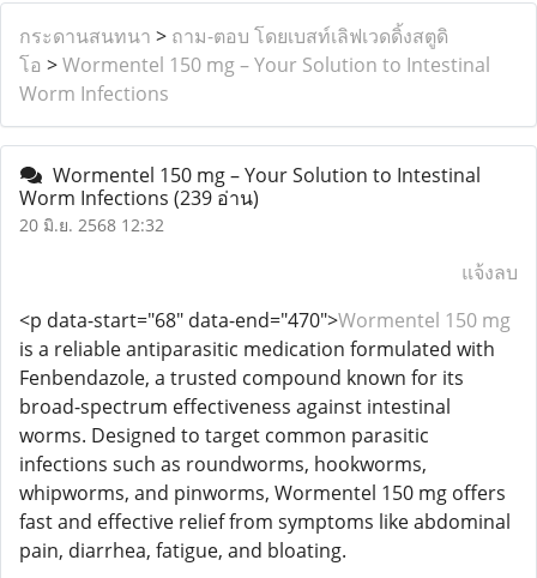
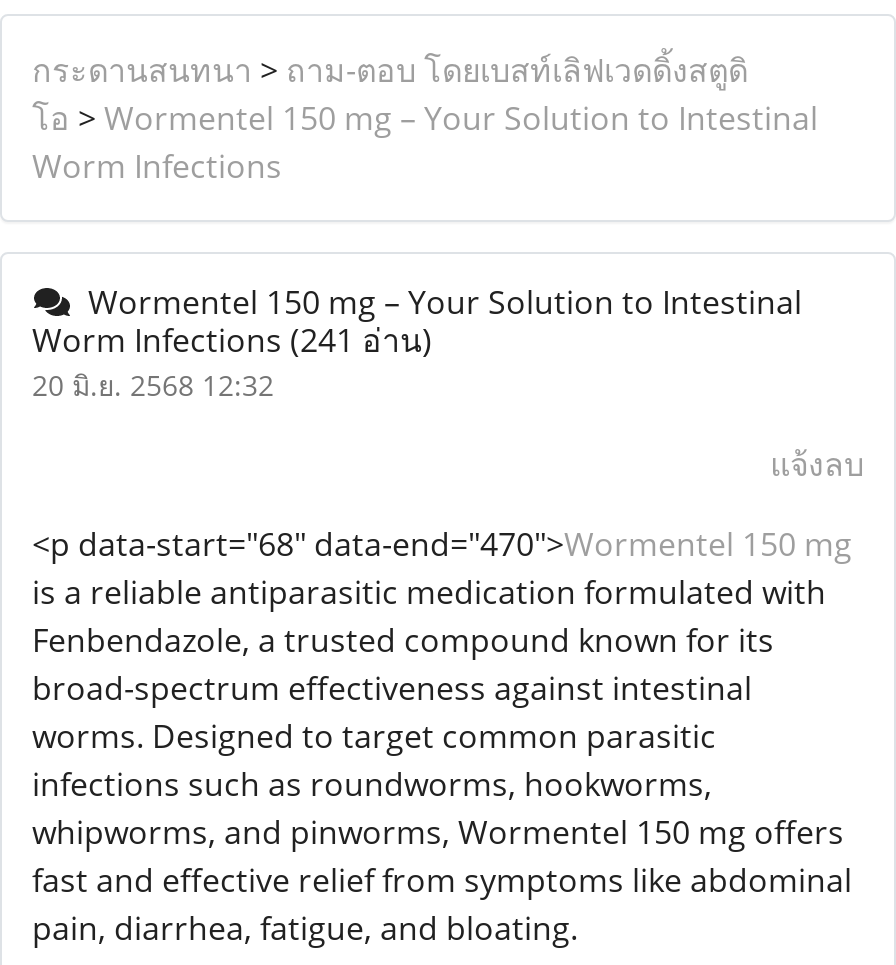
- Worm Infections (239 อ่าน)
+ Worm Infections (241 อ่าน)
